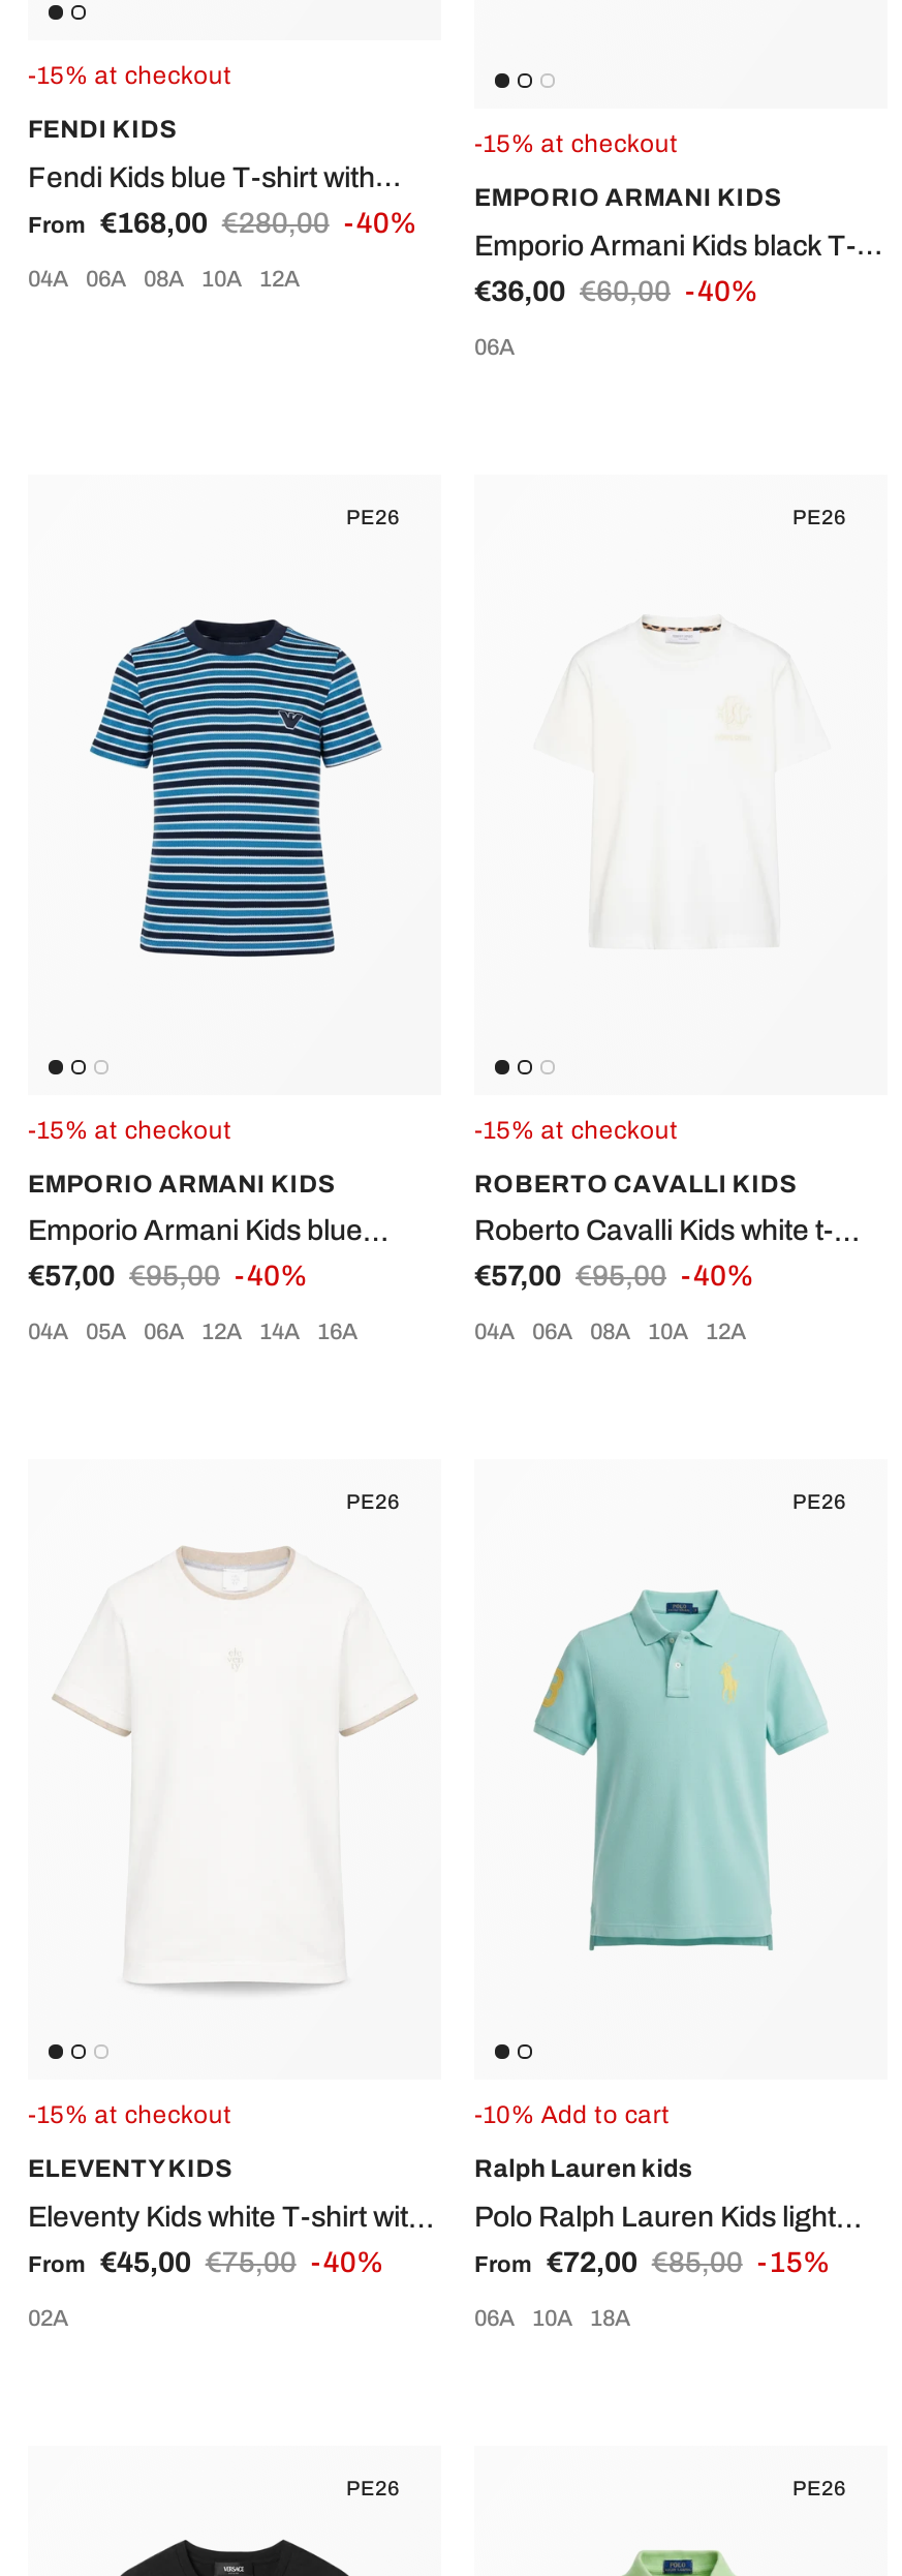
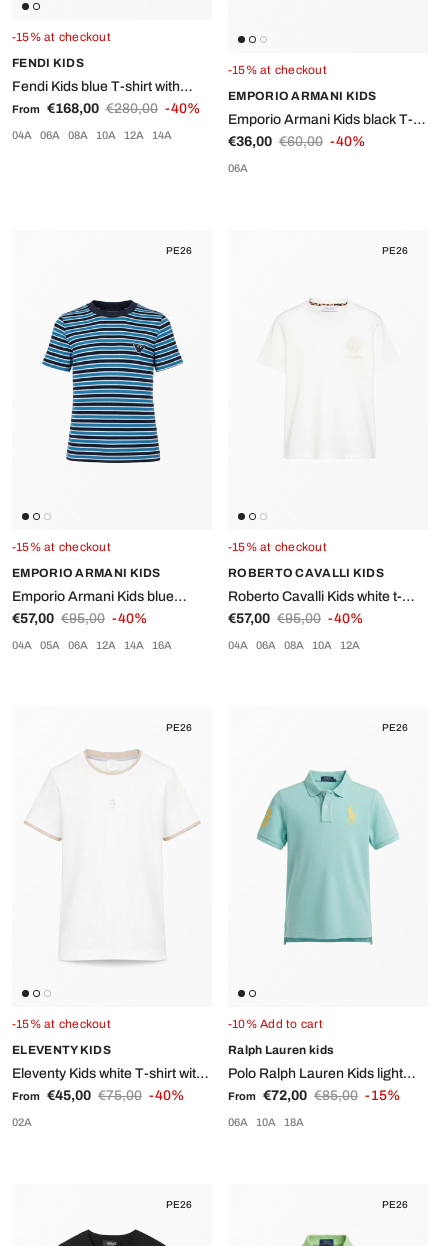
+ 14A
